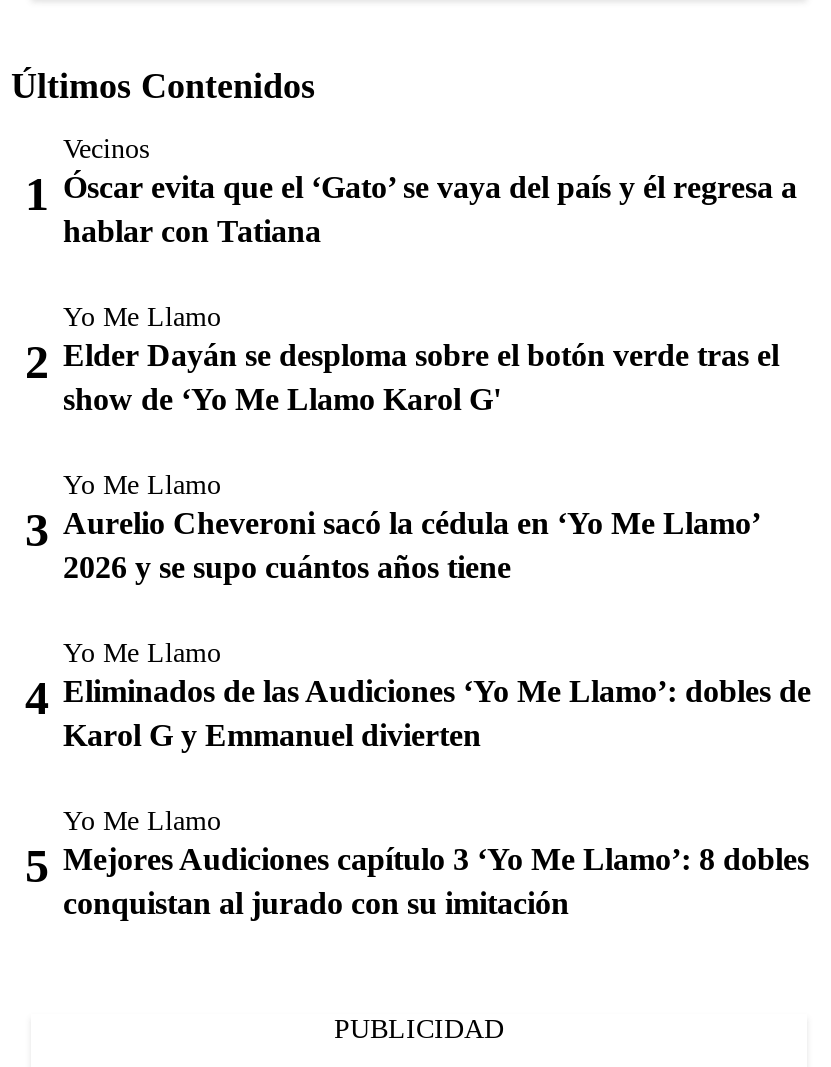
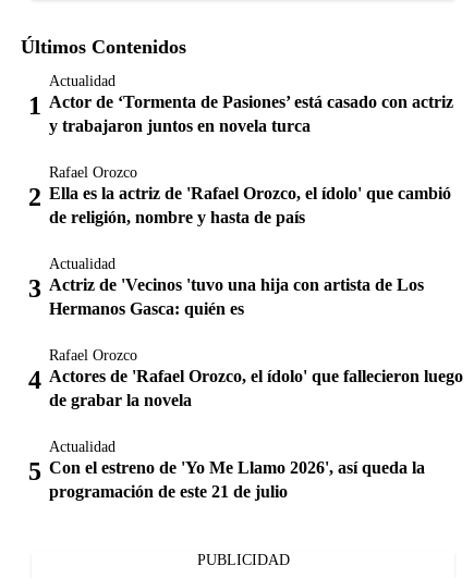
- Vecinos
- Óscar evita que el ‘Gato’ se vaya del país y él regresa a
- hablar con Tatiana
+ Actualidad
+ Actor de ‘Tormenta de Pasiones’ está casado con actriz
+ y trabajaron juntos en novela turca

- Yo Me Llamo
- Elder Dayán se desploma sobre el botón verde tras el
- show de ‘Yo Me Llamo Karol G'
+ Rafael Orozco
+ Ella es la actriz de 'Rafael Orozco, el ídolo' que cambió
+ de religión, nombre y hasta de país

- Yo Me Llamo
- Aurelio Cheveroni sacó la cédula en ‘Yo Me Llamo’
- 2026 y se supo cuántos años tiene
+ Actualidad
+ Actriz de 'Vecinos 'tuvo una hija con artista de Los
+ Hermanos Gasca: quién es

- Yo Me Llamo
- Eliminados de las Audiciones ‘Yo Me Llamo’: dobles de
- Karol G y Emmanuel divierten
+ Rafael Orozco
+ Actores de 'Rafael Orozco, el ídolo' que fallecieron luego
+ de grabar la novela

- Yo Me Llamo
- Mejores Audiciones capítulo 3 ‘Yo Me Llamo’: 8 dobles
- conquistan al jurado con su imitación
+ Actualidad
+ Con el estreno de 'Yo Me Llamo 2026', así queda la
+ programación de este 21 de julio
